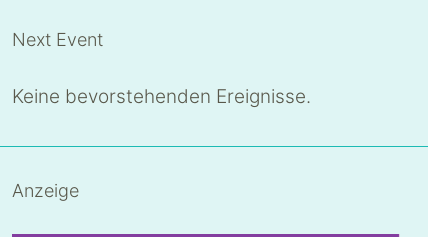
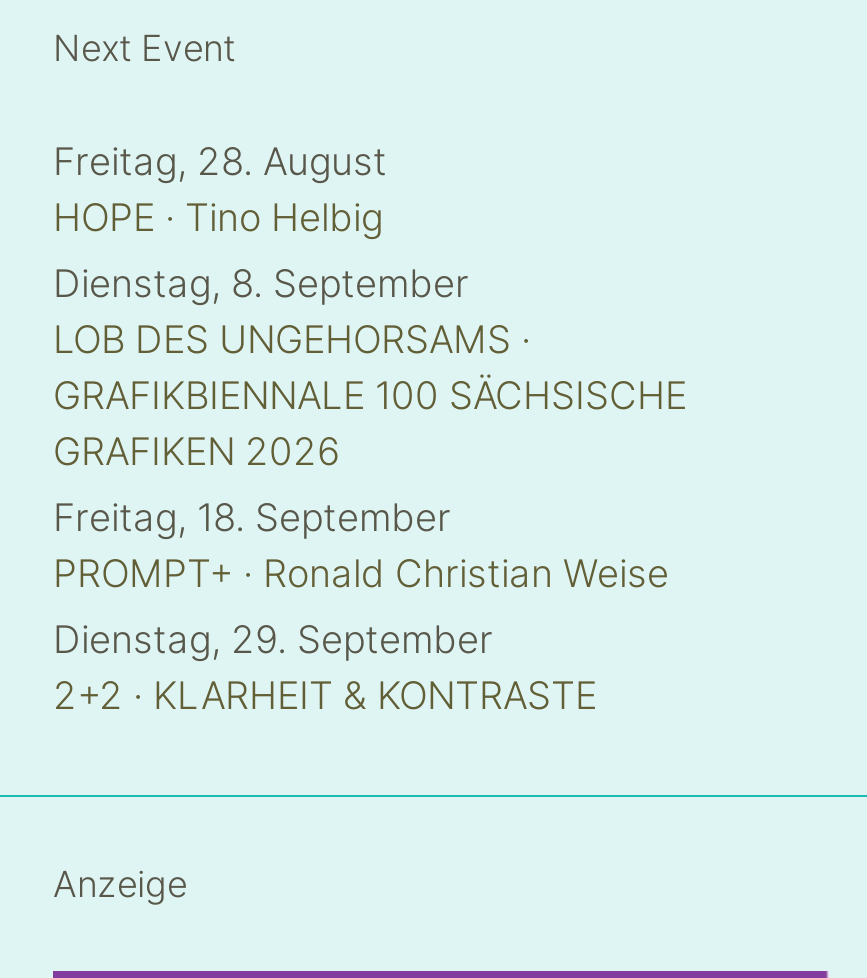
- Keine bevorstehenden Ereignisse.
+ Freitag, 28. August
+ HOPE · Tino Helbig
+ Dienstag, 8. September
+ LOB DES UNGEHORSAMS ·
+ GRAFIKBIENNALE 100 SÄCHSISCHE
+ GRAFIKEN 2026
+ Freitag, 18. September
+ PROMPT+ · Ronald Christian Weise
+ Dienstag, 29. September
+ 2+2 · KLARHEIT & KONTRASTE
